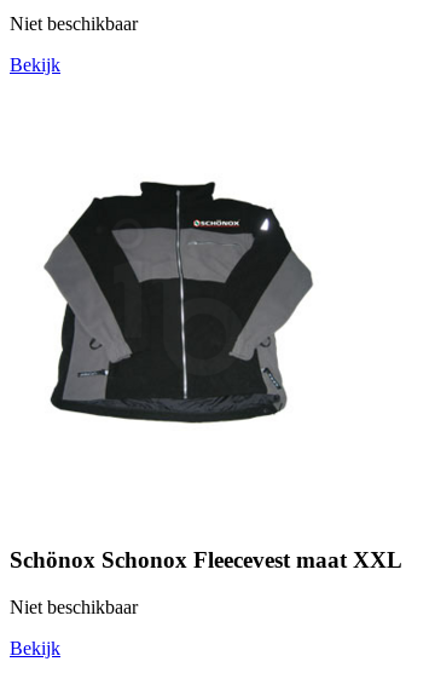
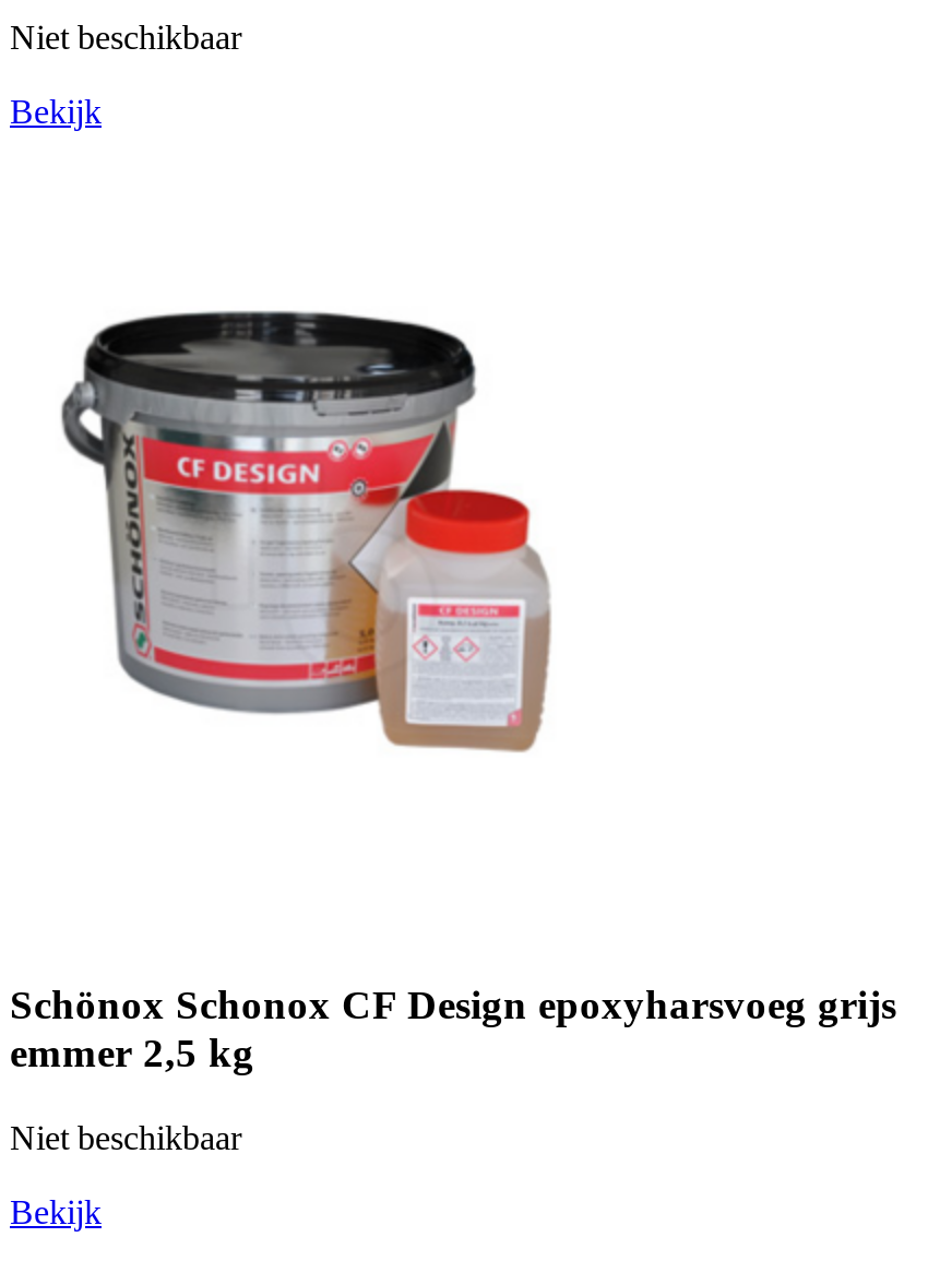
- [image]
+ [image]

- Schönox Schonox Fleecevest maat XXL
+ Schönox Schonox CF Design epoxyharsvoeg grijs
+ emmer 2,5 kg
